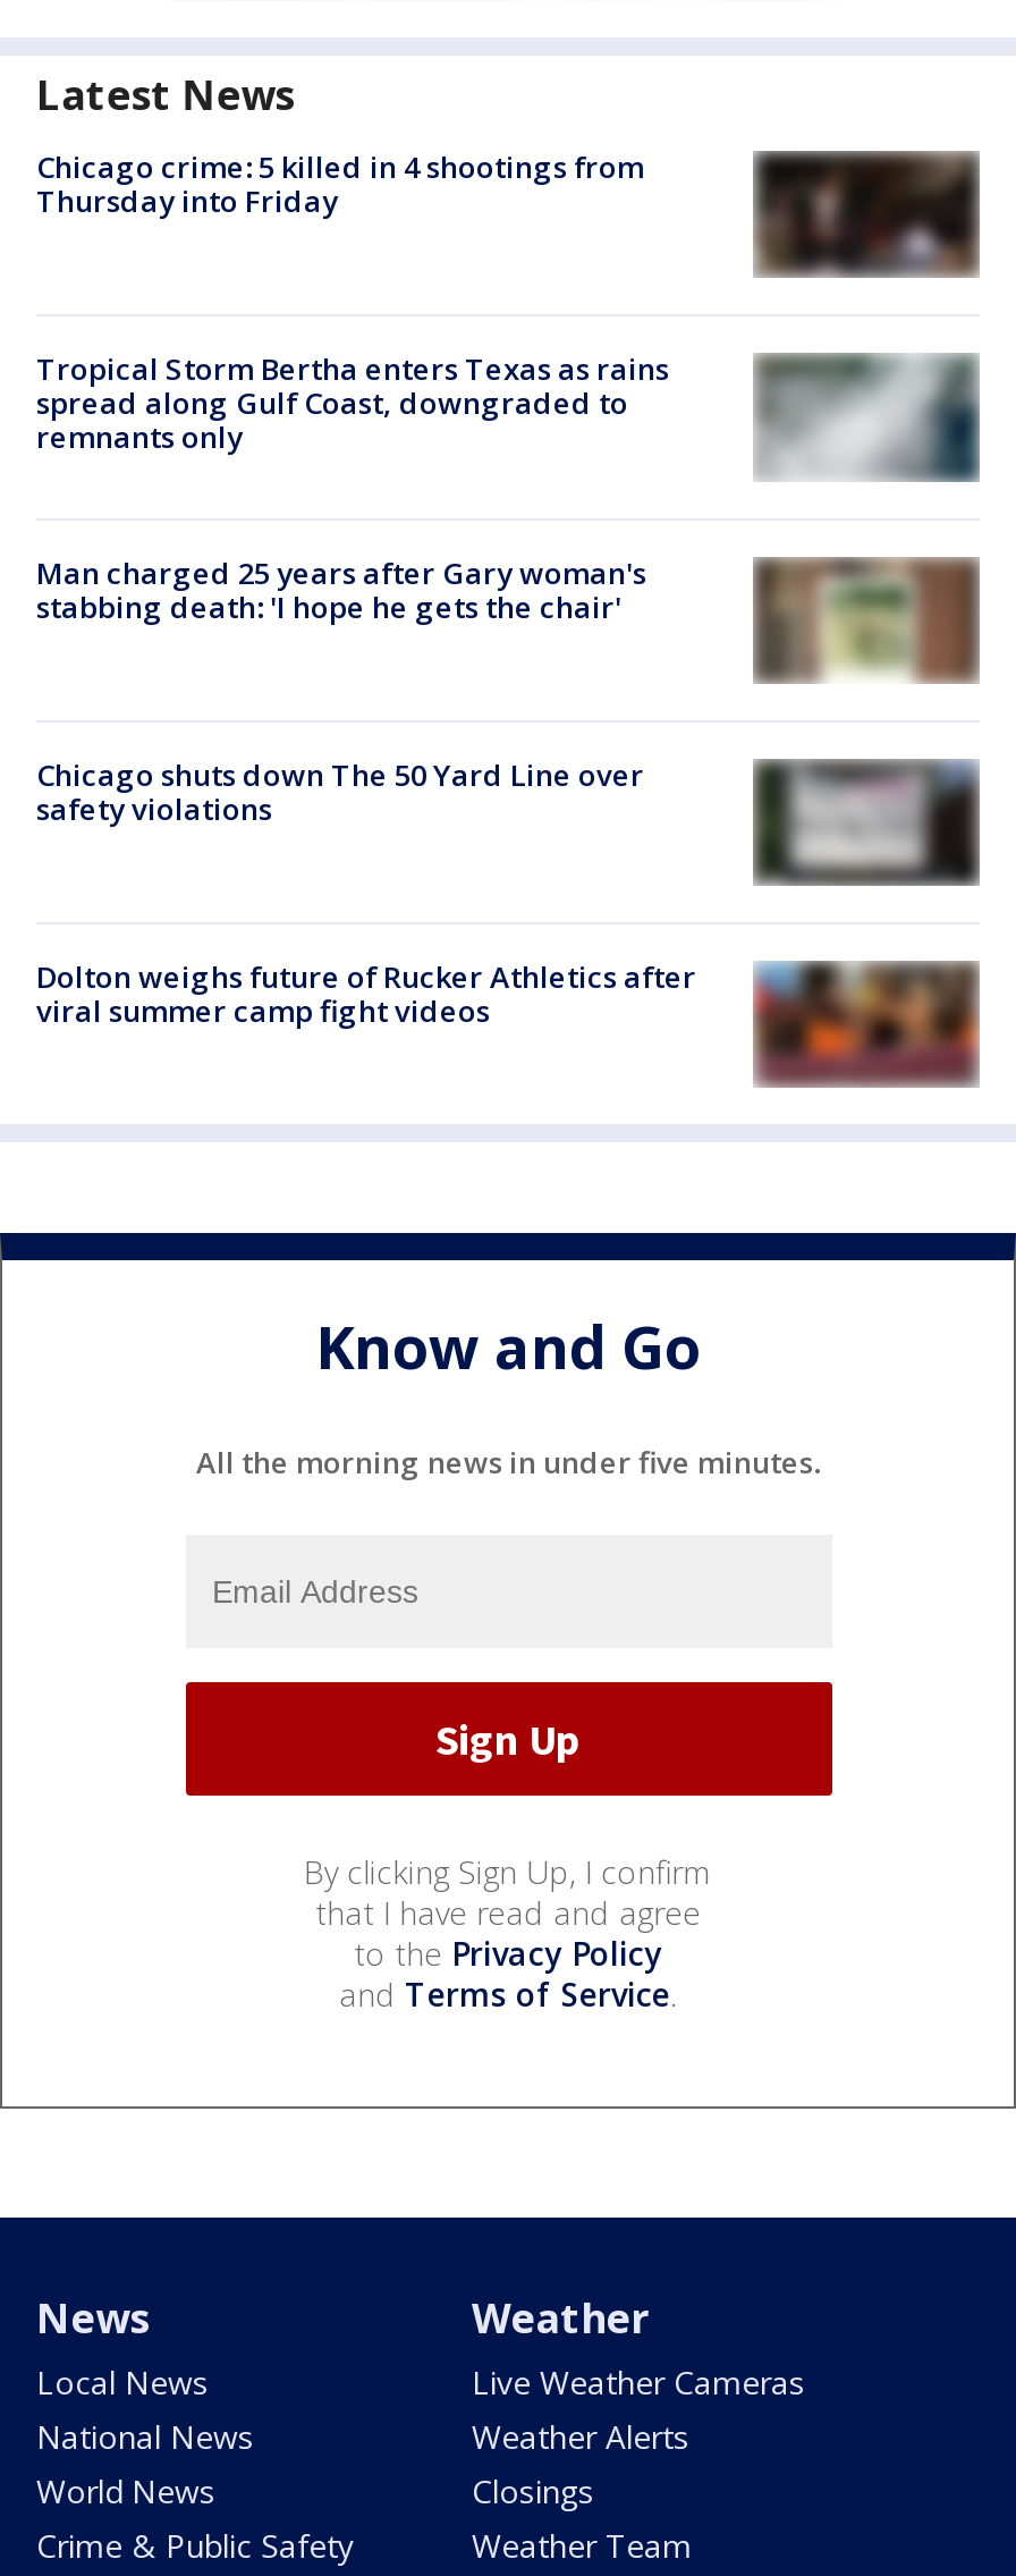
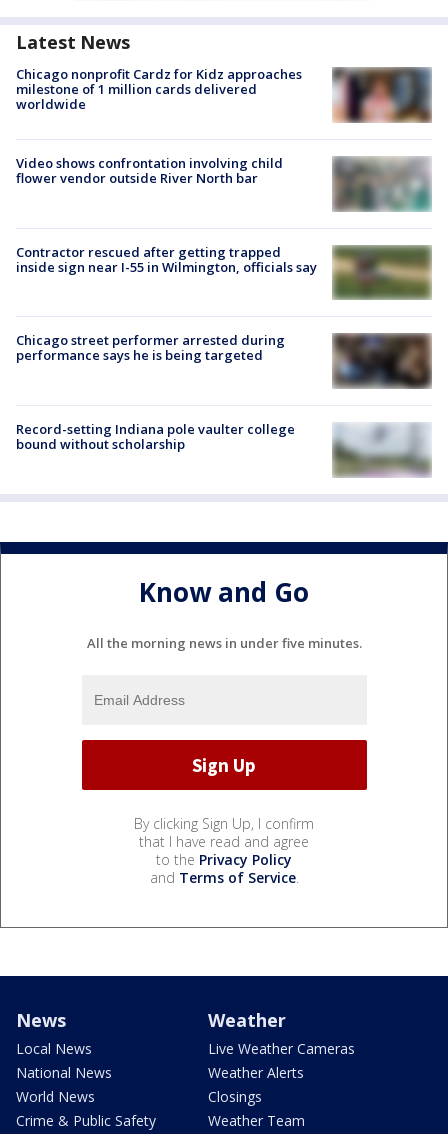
- Chicago crime: 5 killed in 4 shootings from
- Thursday into Friday
+ Chicago nonprofit Cardz for Kidz approaches
+ milestone of 1 million cards delivered
+ worldwide

- [image]
+ [image]

- Tropical Storm Bertha enters Texas as rains
- spread along Gulf Coast, downgraded to
- remnants only
+ Video shows confrontation involving child
+ flower vendor outside River North bar

- [image]
+ [image]

- Man charged 25 years after Gary woman's
- stabbing death: 'I hope he gets the chair'
+ Contractor rescued after getting trapped
+ inside sign near I-55 in Wilmington, officials say

- [image]
+ [image]

- Chicago shuts down The 50 Yard Line over
- safety violations
+ Chicago street performer arrested during
+ performance says he is being targeted

- [image]
+ [image]

- [image]
- Dolton weighs future of Rucker Athletics after
- viral summer camp fight videos
+ [image]
+ Record-setting Indiana pole vaulter college
+ bound without scholarship
